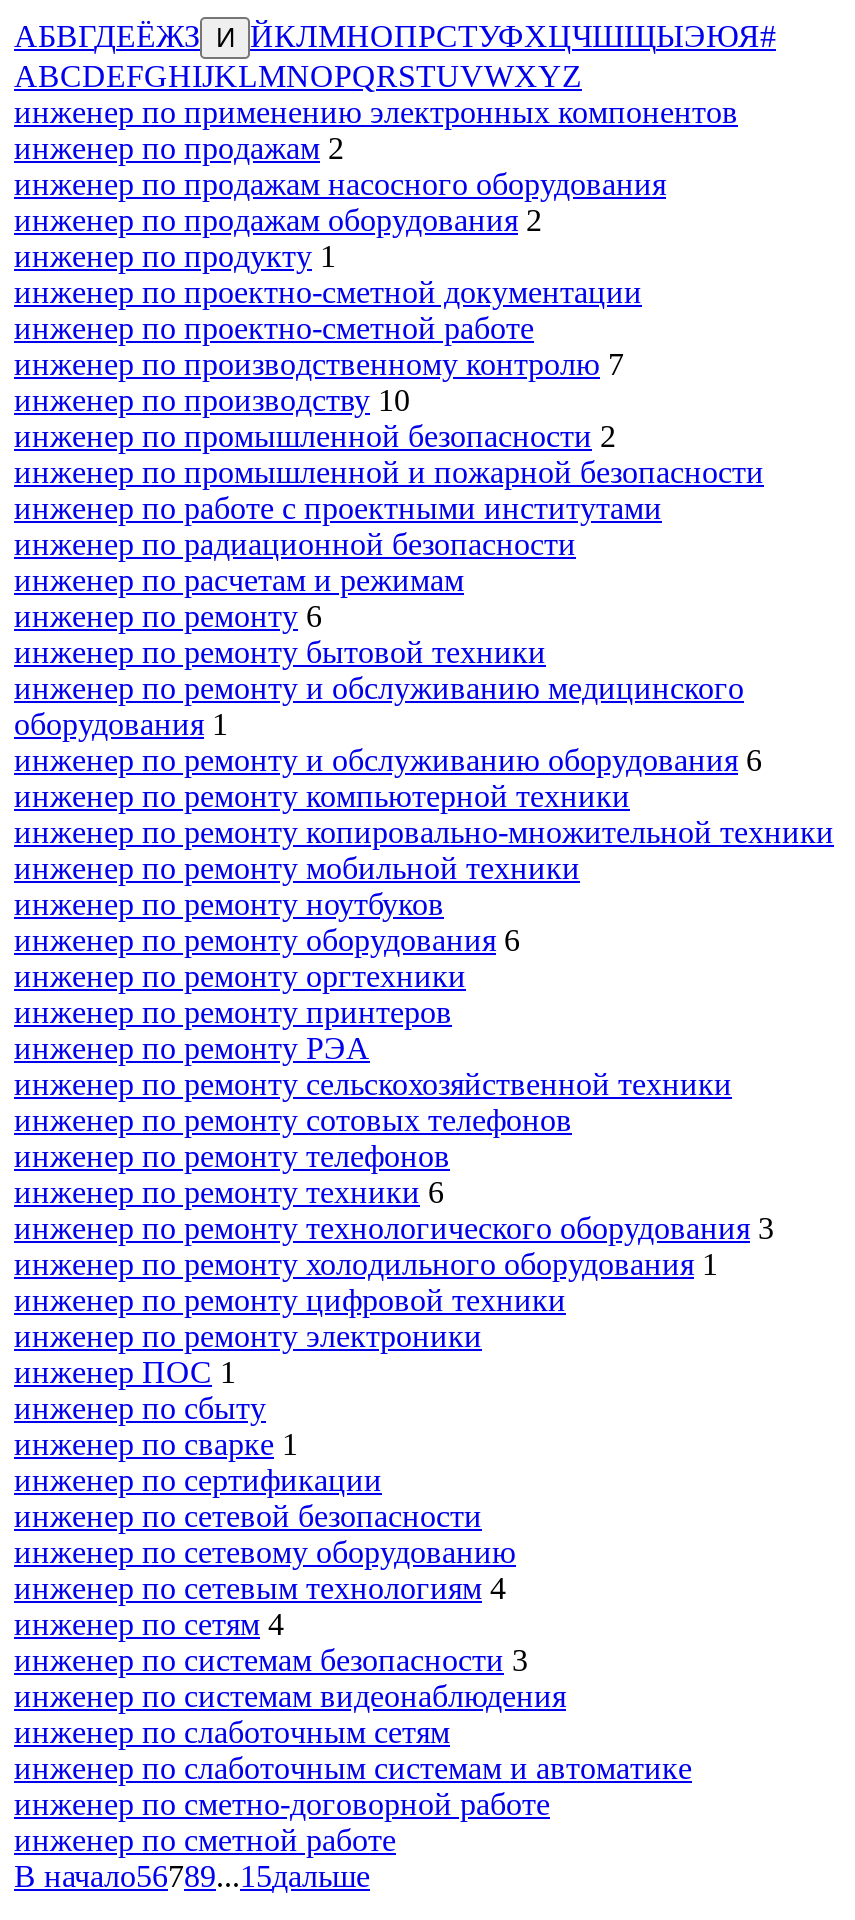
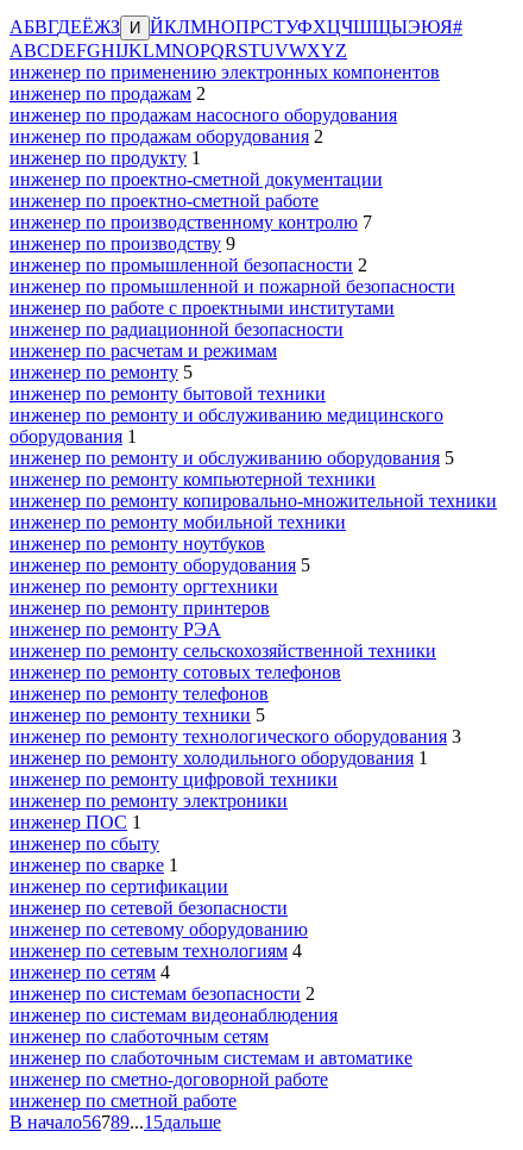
- инженер по производству 10
+ инженер по производству 9

- инженер по ремонту 6
+ инженер по ремонту 5

- инженер по ремонту и обслуживанию оборудования 6
+ инженер по ремонту и обслуживанию оборудования 5

- инженер по ремонту оборудования 6
+ инженер по ремонту оборудования 5

- инженер по ремонту техники 6
+ инженер по ремонту техники 5

- инженер по системам безопасности 3
+ инженер по системам безопасности 2
